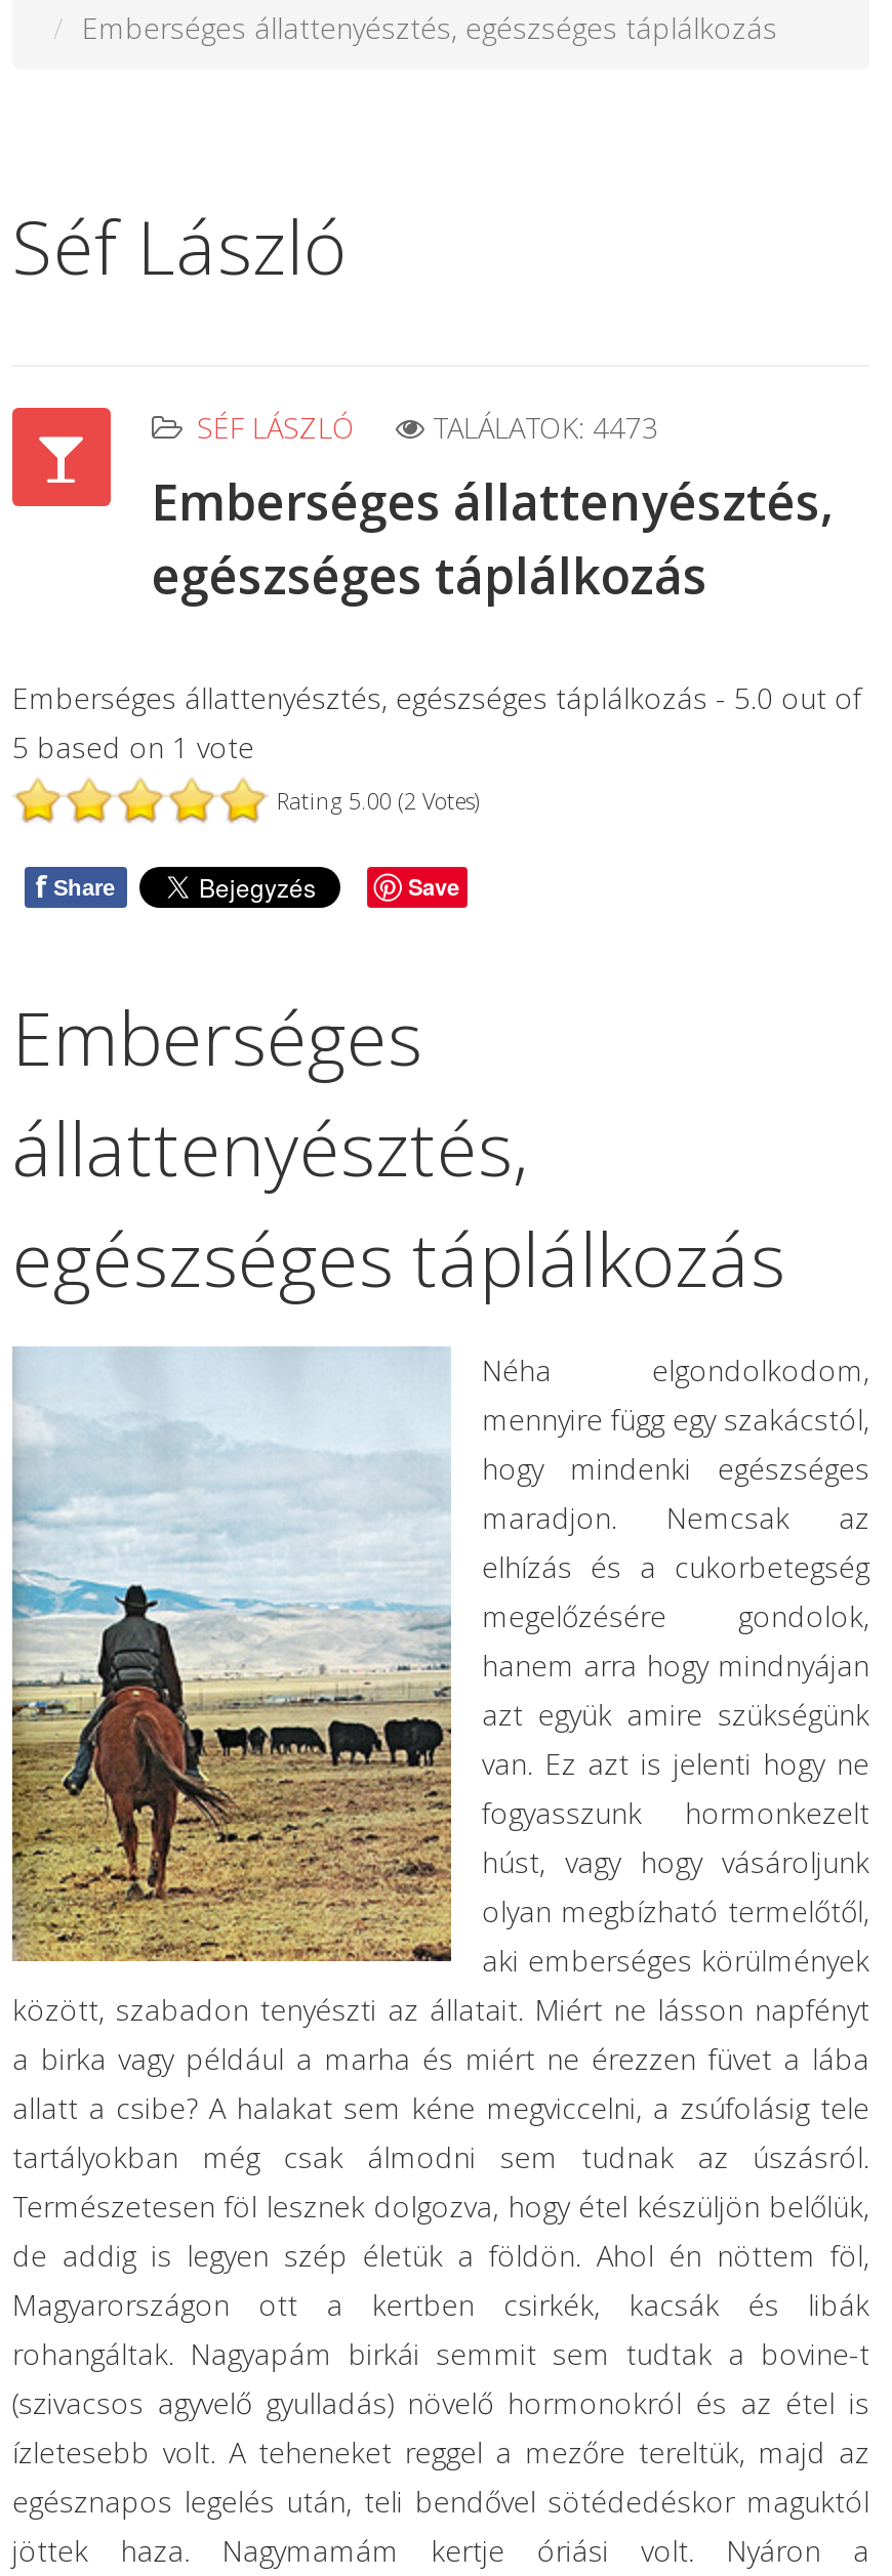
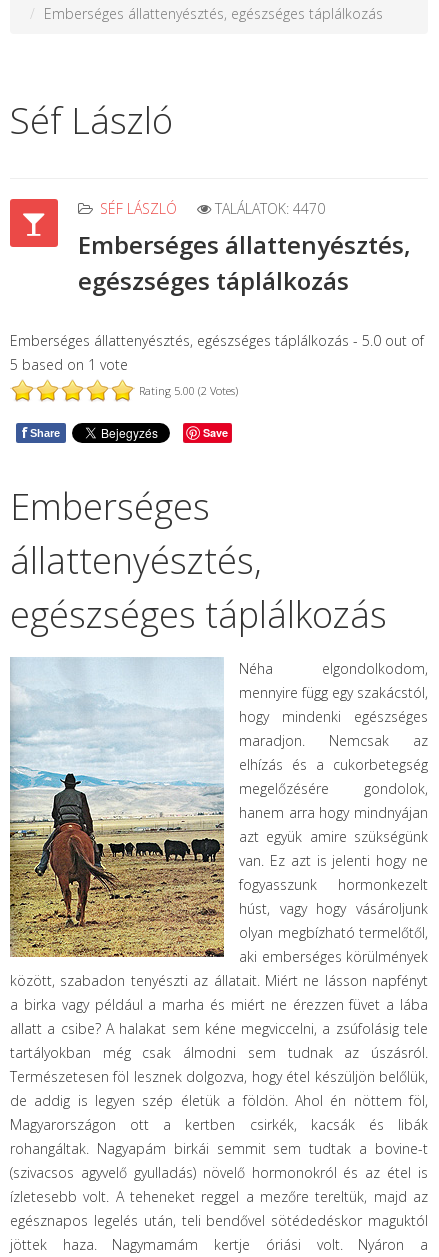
- SÉF LÁSZLÓ TALÁLATOK: 4473
+ SÉF LÁSZLÓ TALÁLATOK: 4470
